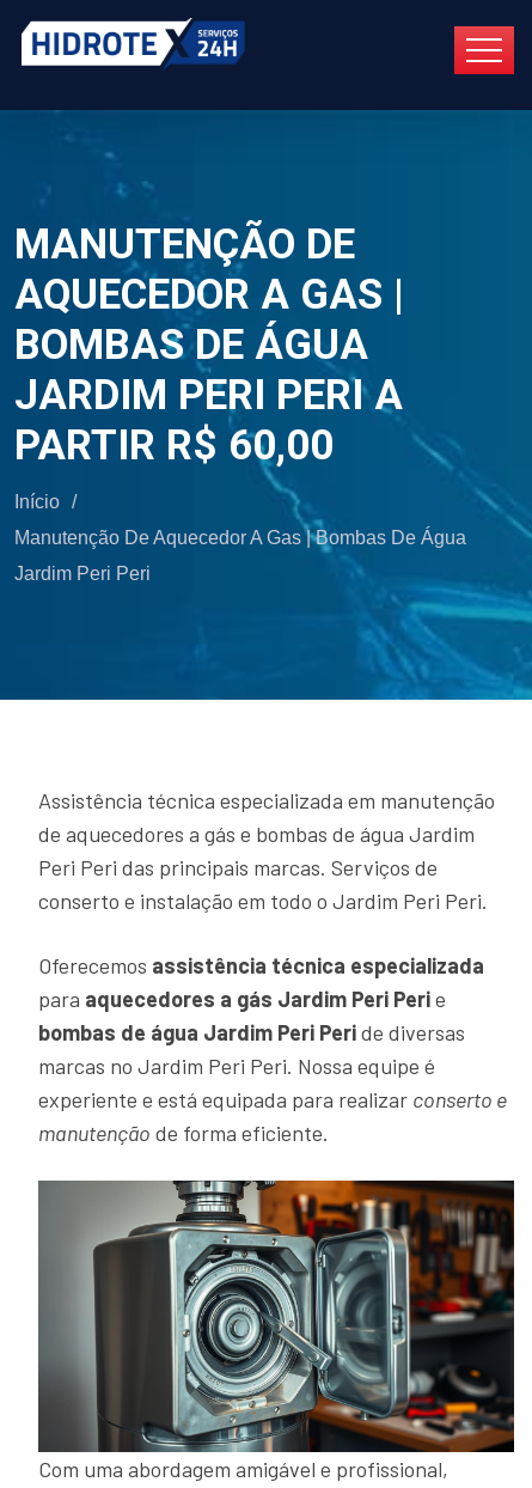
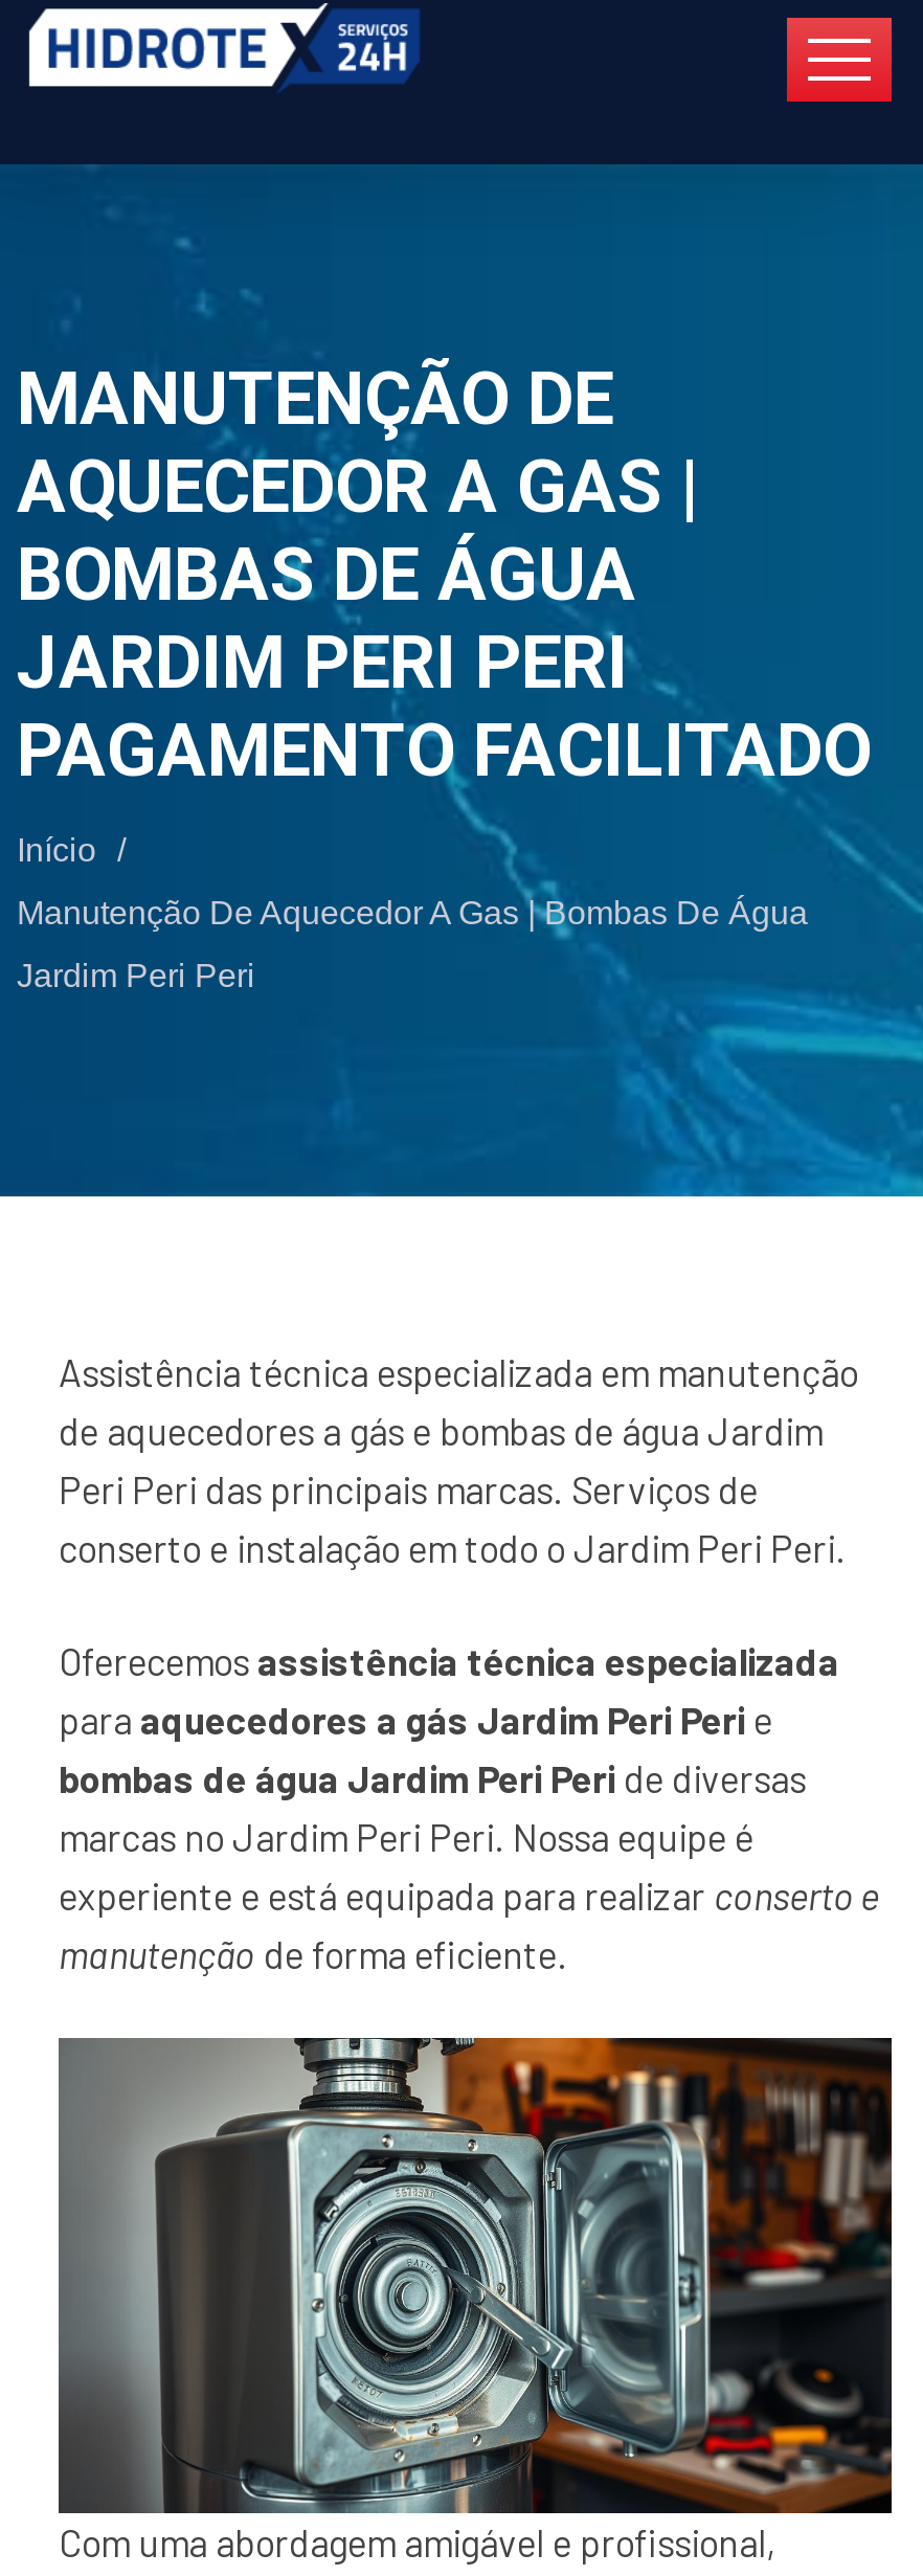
- JARDIM PERI PERI A
- PARTIR R$ 60,00
+ JARDIM PERI PERI
+ PAGAMENTO FACILITADO
